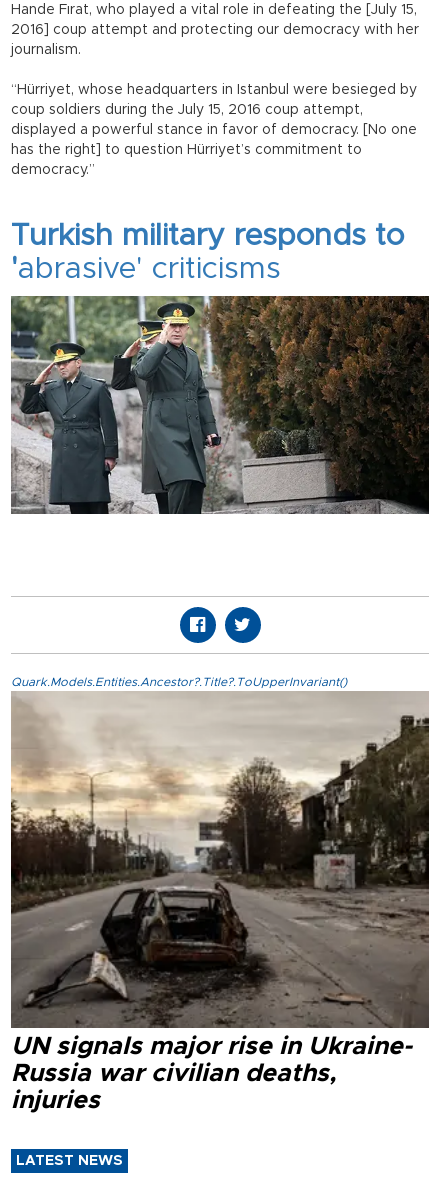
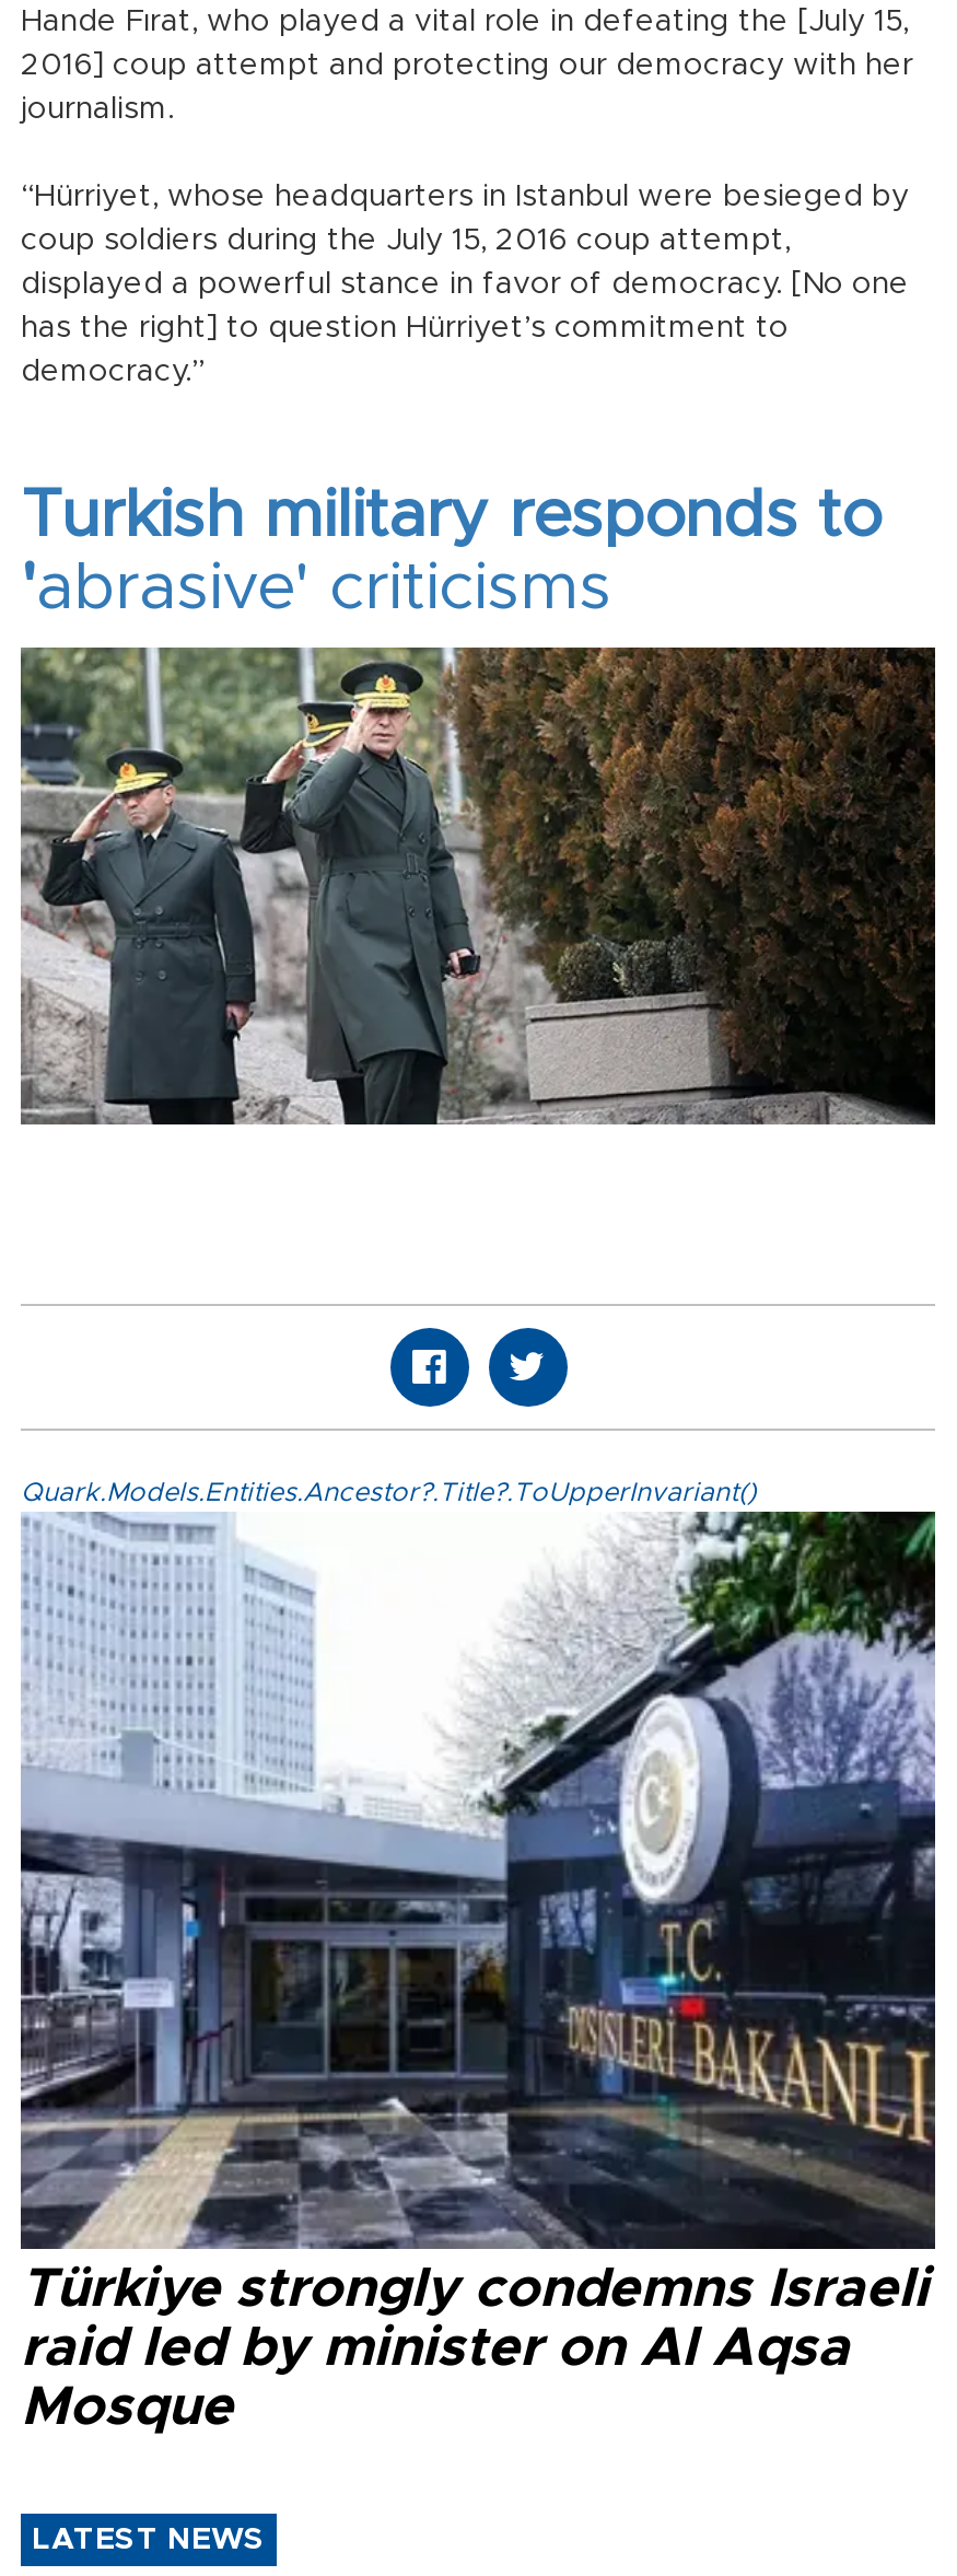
- [image]
- UN signals major rise in Ukraine-
- Russia war civilian deaths,
- injuries
+ [image]
+ Türkiye strongly condemns Israeli
+ raid led by minister on Al Aqsa
+ Mosque
